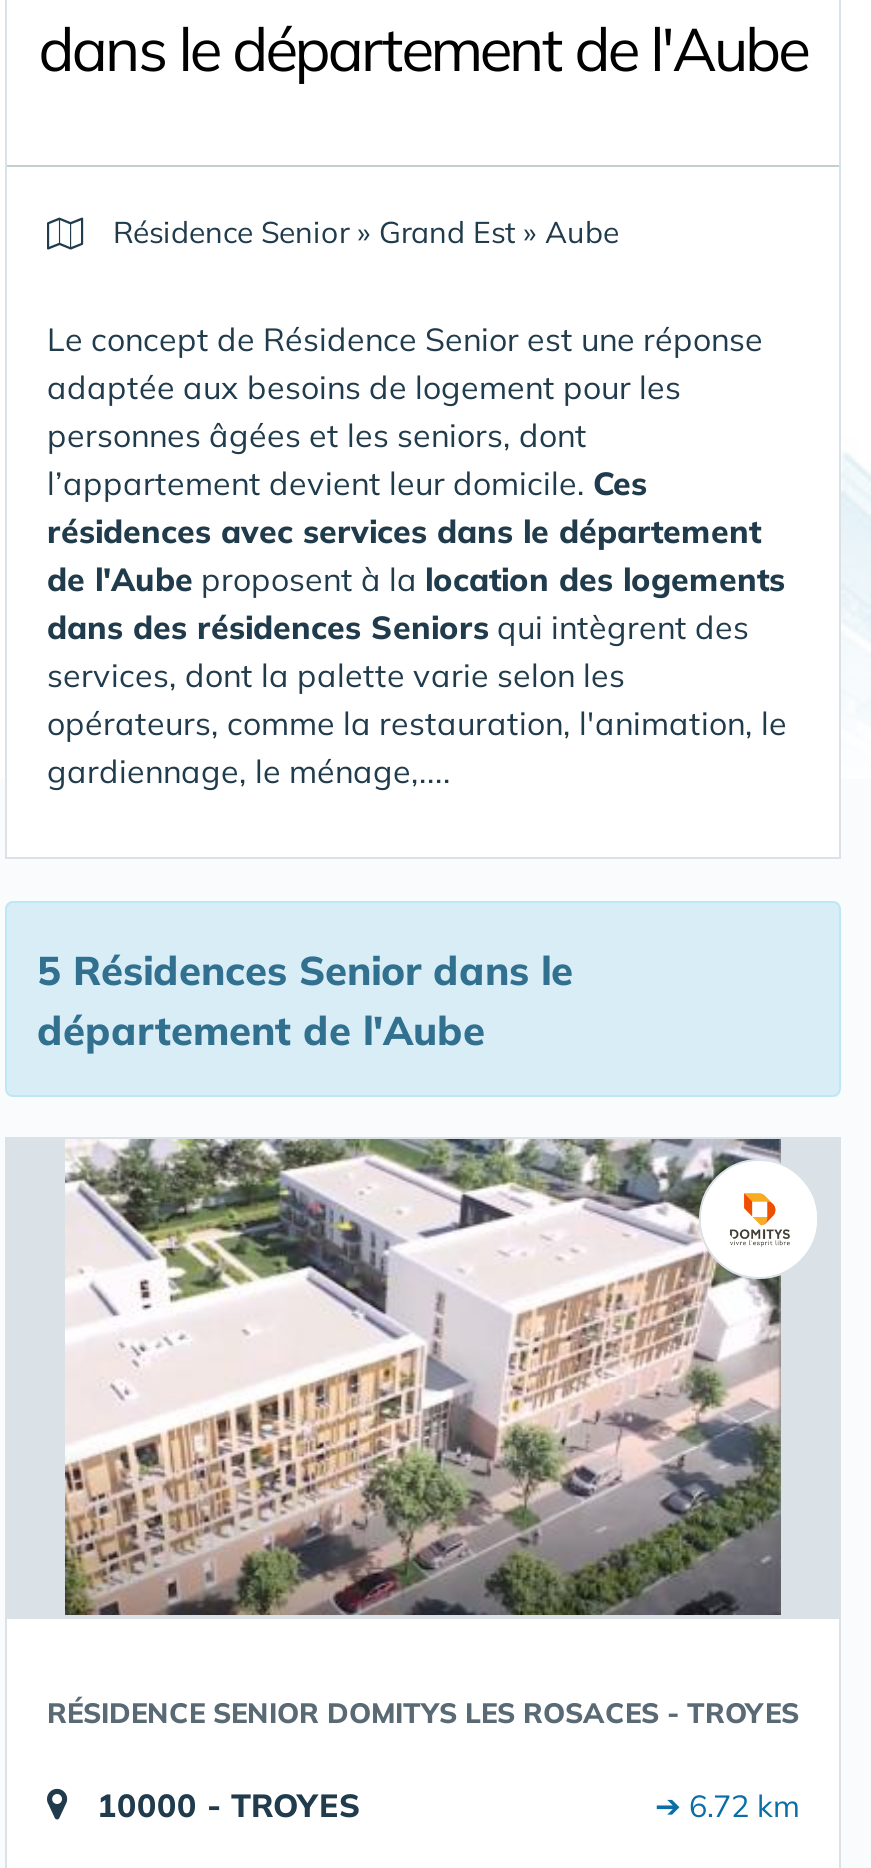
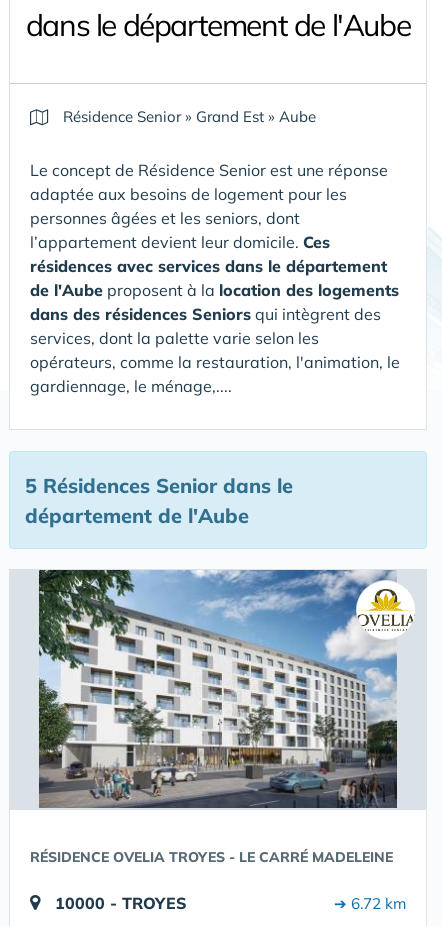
- [image]
- RÉSIDENCE SENIOR DOMITYS LES ROSACES - TROYES
+ [image]
+ RÉSIDENCE OVELIA TROYES - LE CARRÉ MADELEINE
